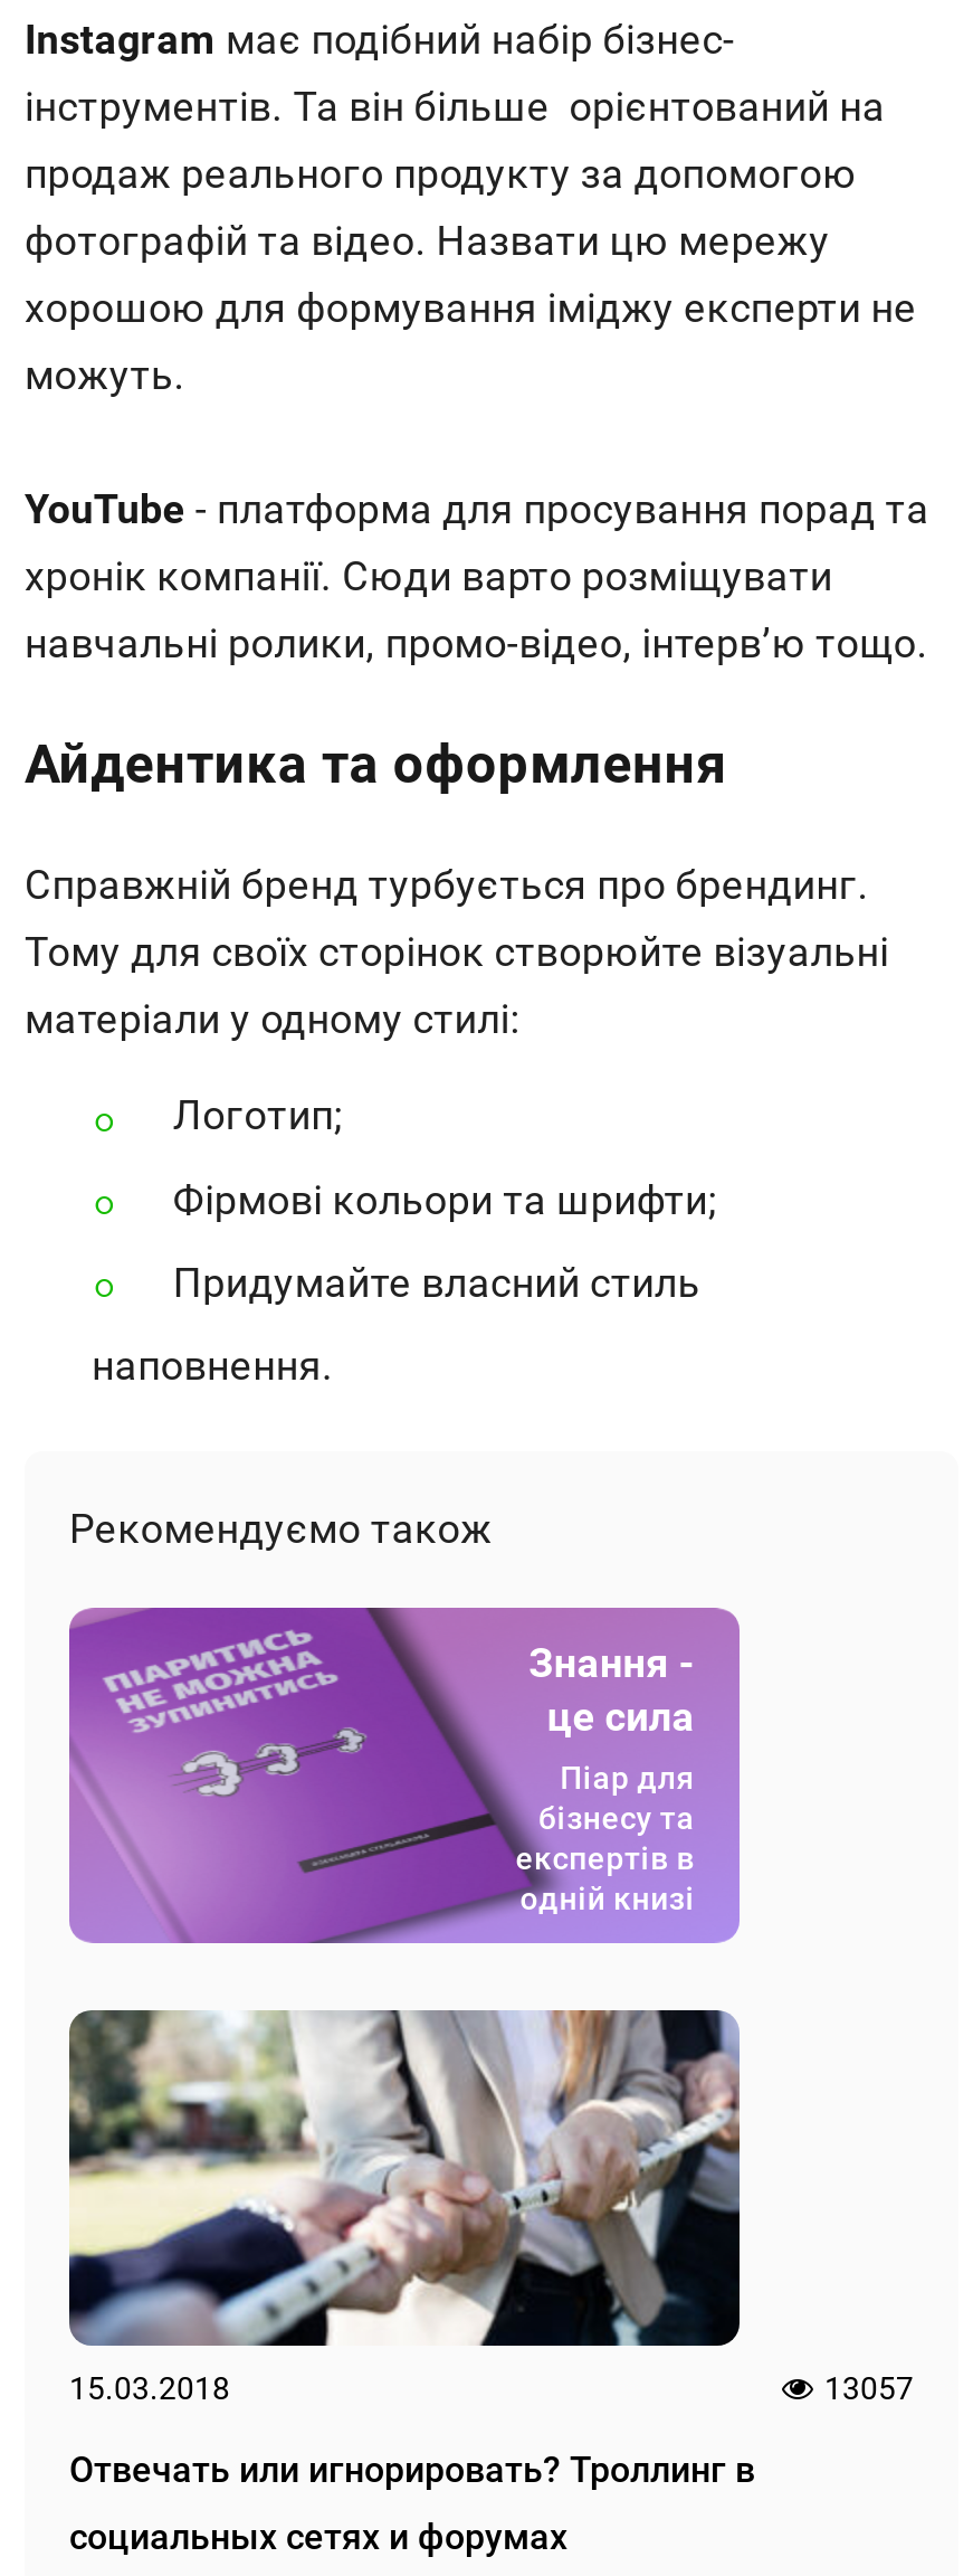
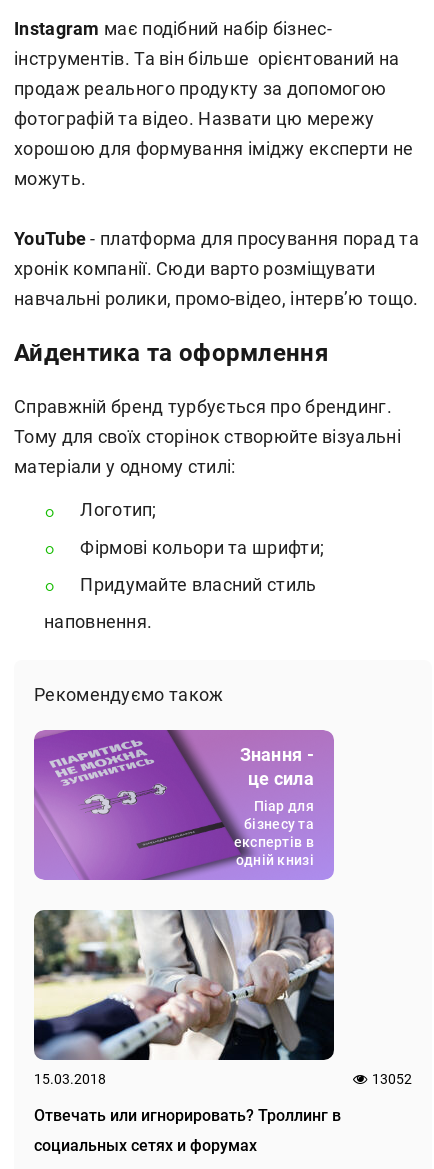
- 13057
+ 13052
